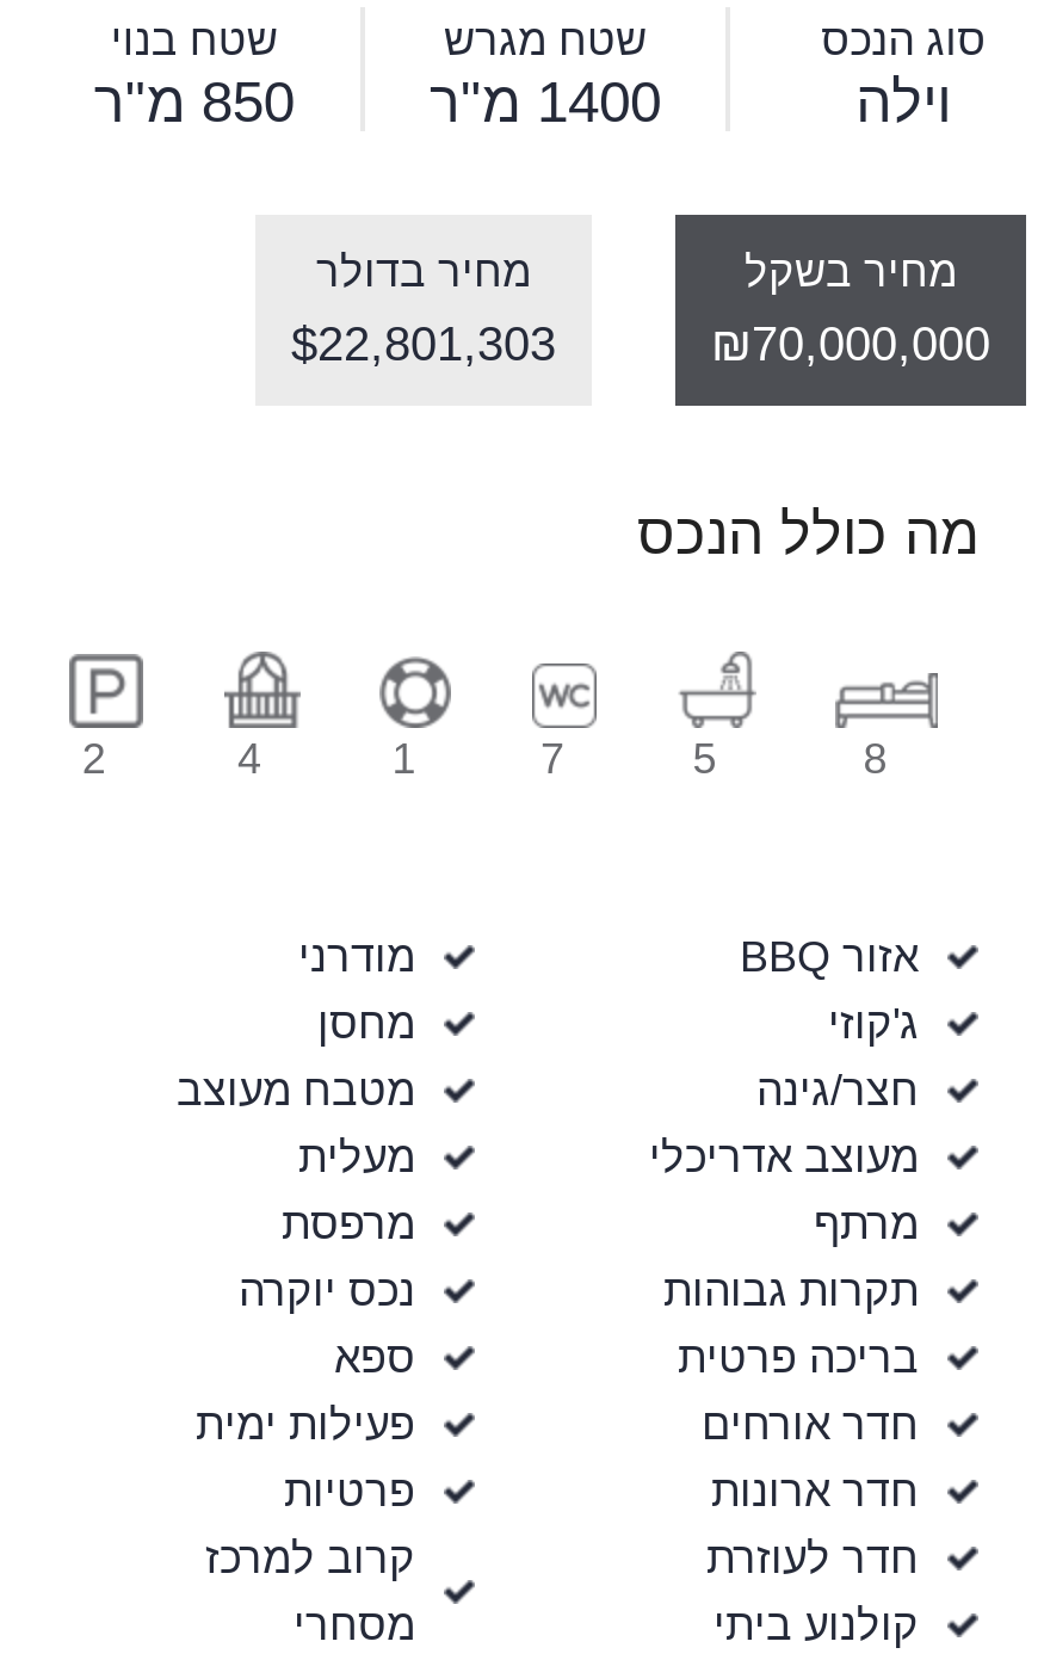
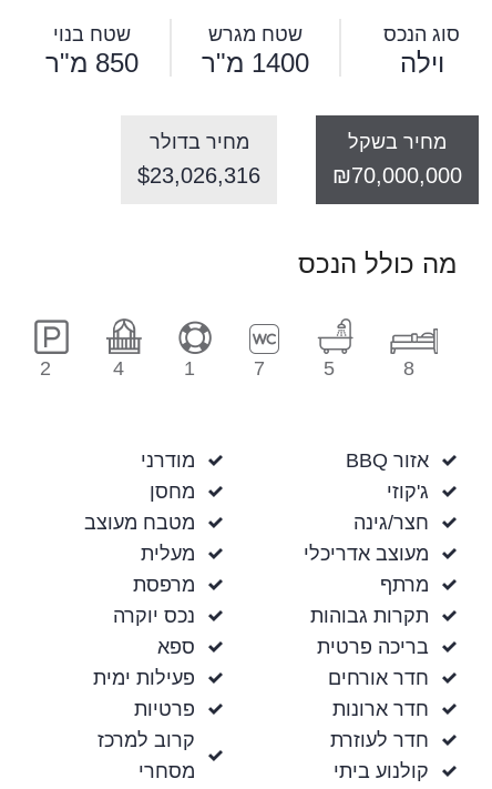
- $22,801,303
+ $23,026,316
